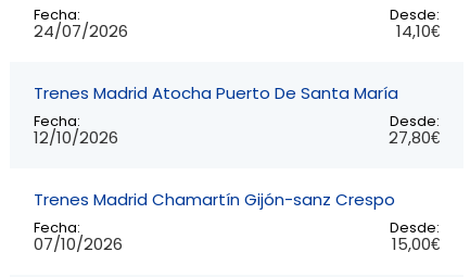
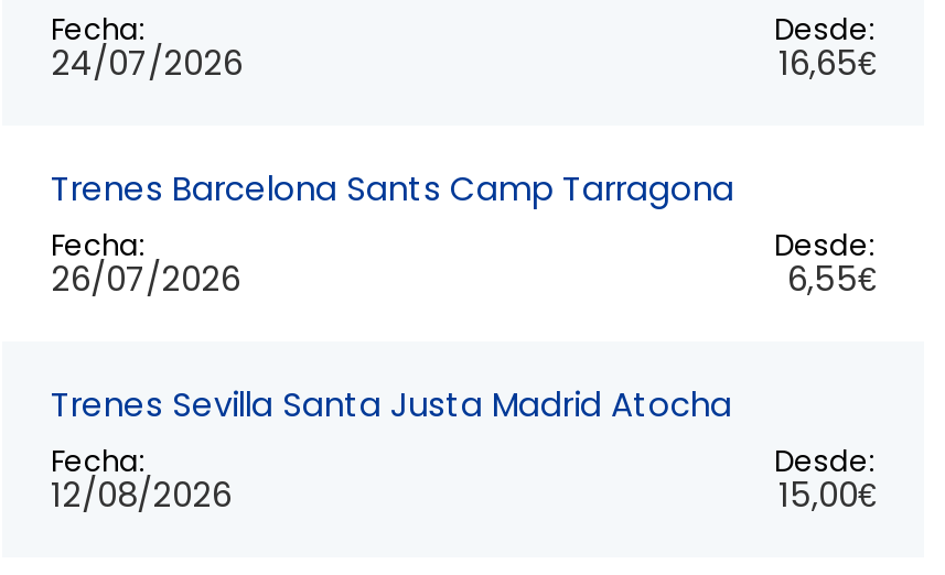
- 14,10€
+ 16,65€

- Trenes Madrid Atocha Puerto De Santa María
+ Trenes Barcelona Sants Camp Tarragona

- 12/10/2026
+ 26/07/2026

- 27,80€
+ 6,55€

- Trenes Madrid Chamartín Gijón-sanz Crespo
+ Trenes Sevilla Santa Justa Madrid Atocha

- 07/10/2026
+ 12/08/2026
